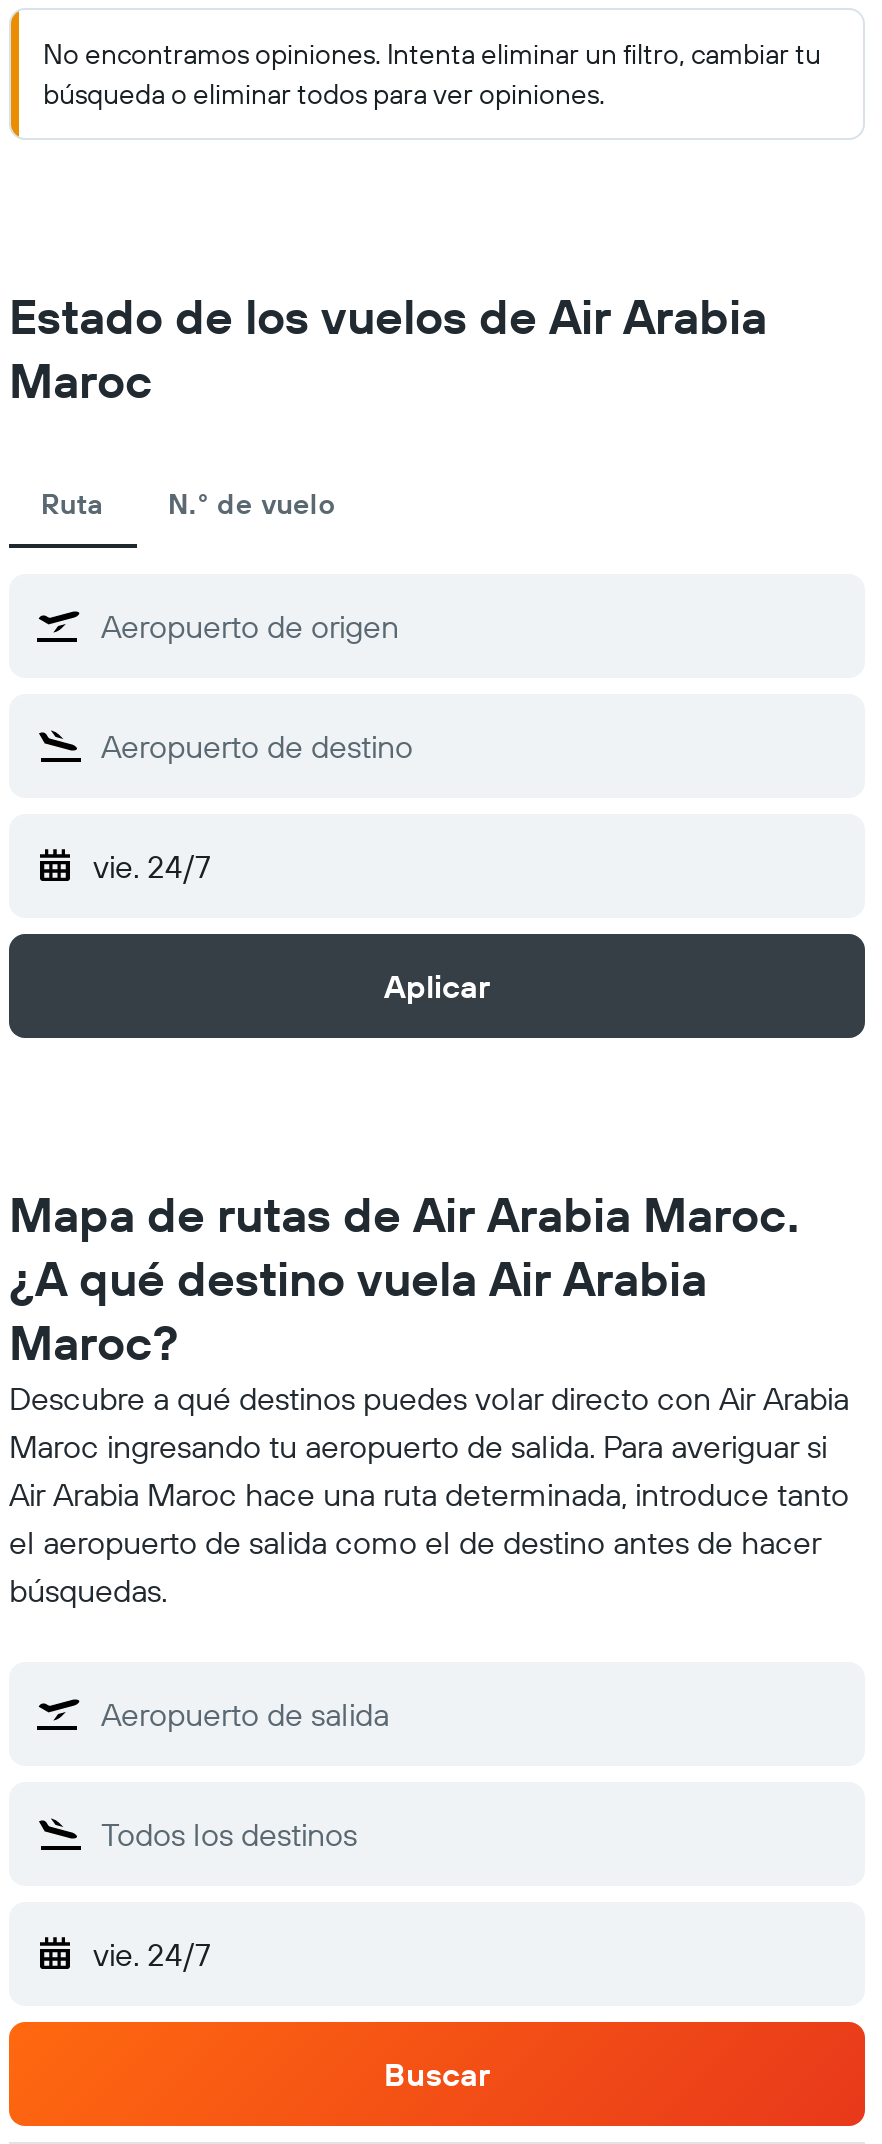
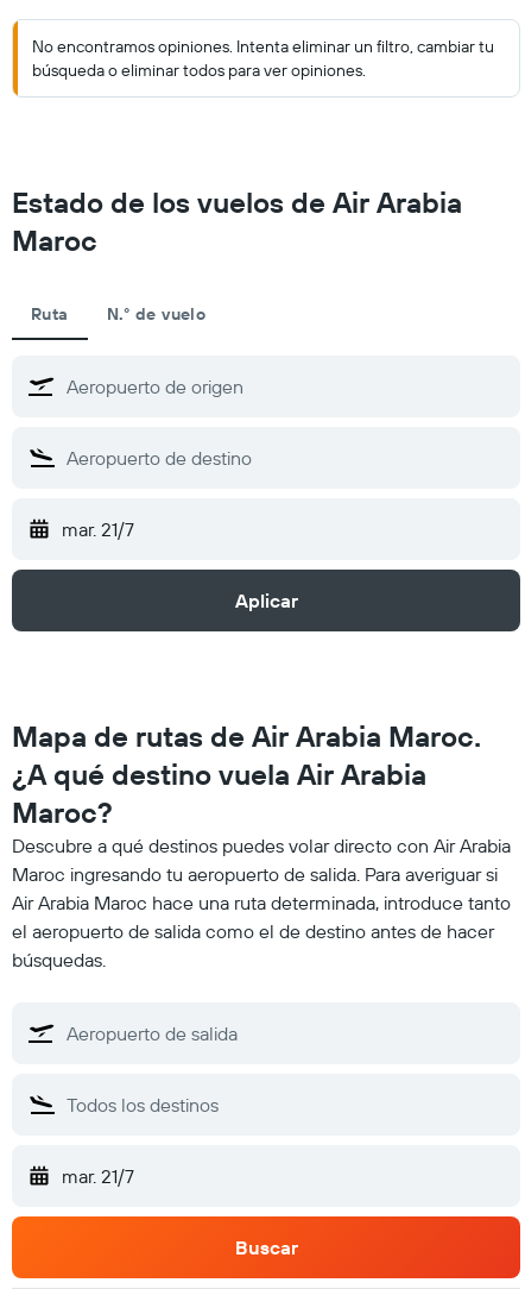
- vie. 24/7
+ mar. 21/7

- vie. 24/7
+ mar. 21/7
